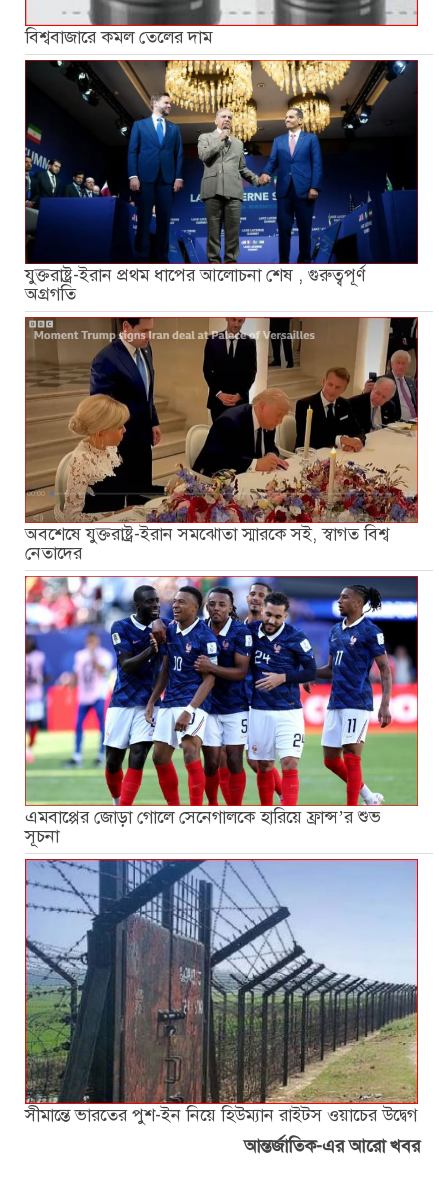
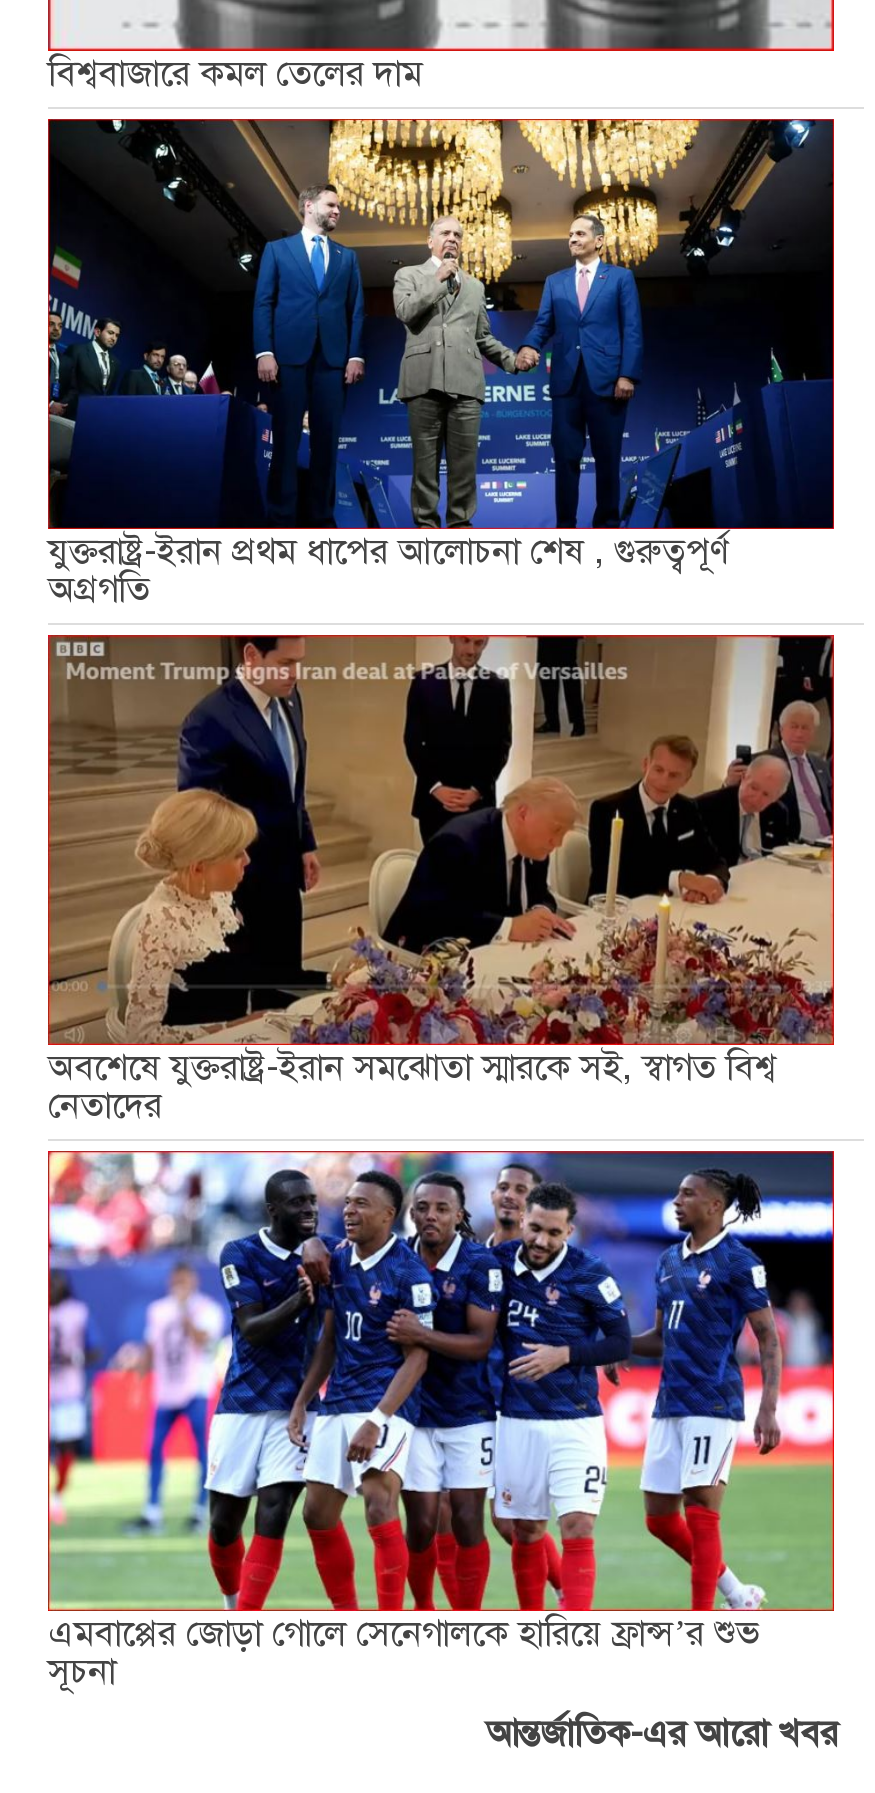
- [image]
- সীমান্তে ভারতের পুশ-ইন নিয়ে হিউম্যান রাইটস ওয়াচের উদ্বেগ
